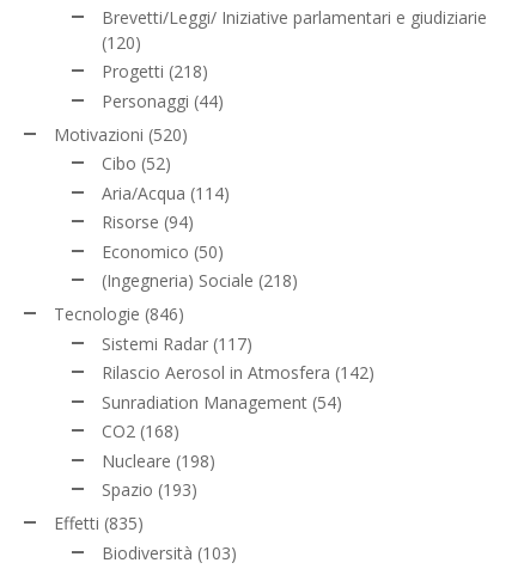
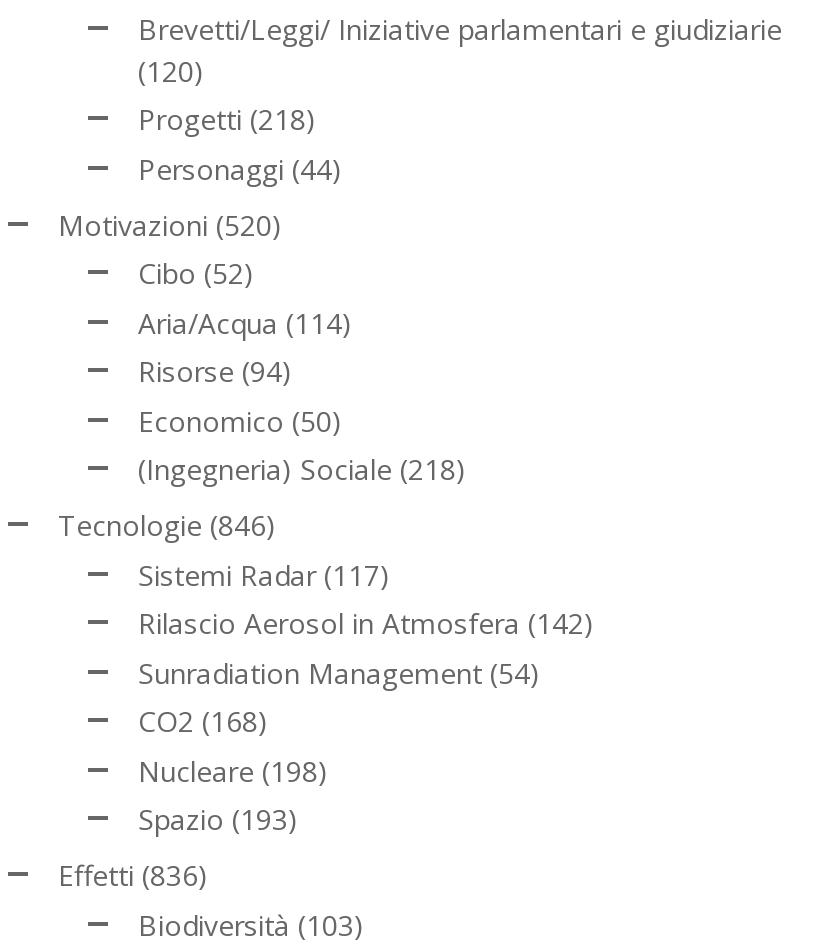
- Effetti (835)
+ Effetti (836)
